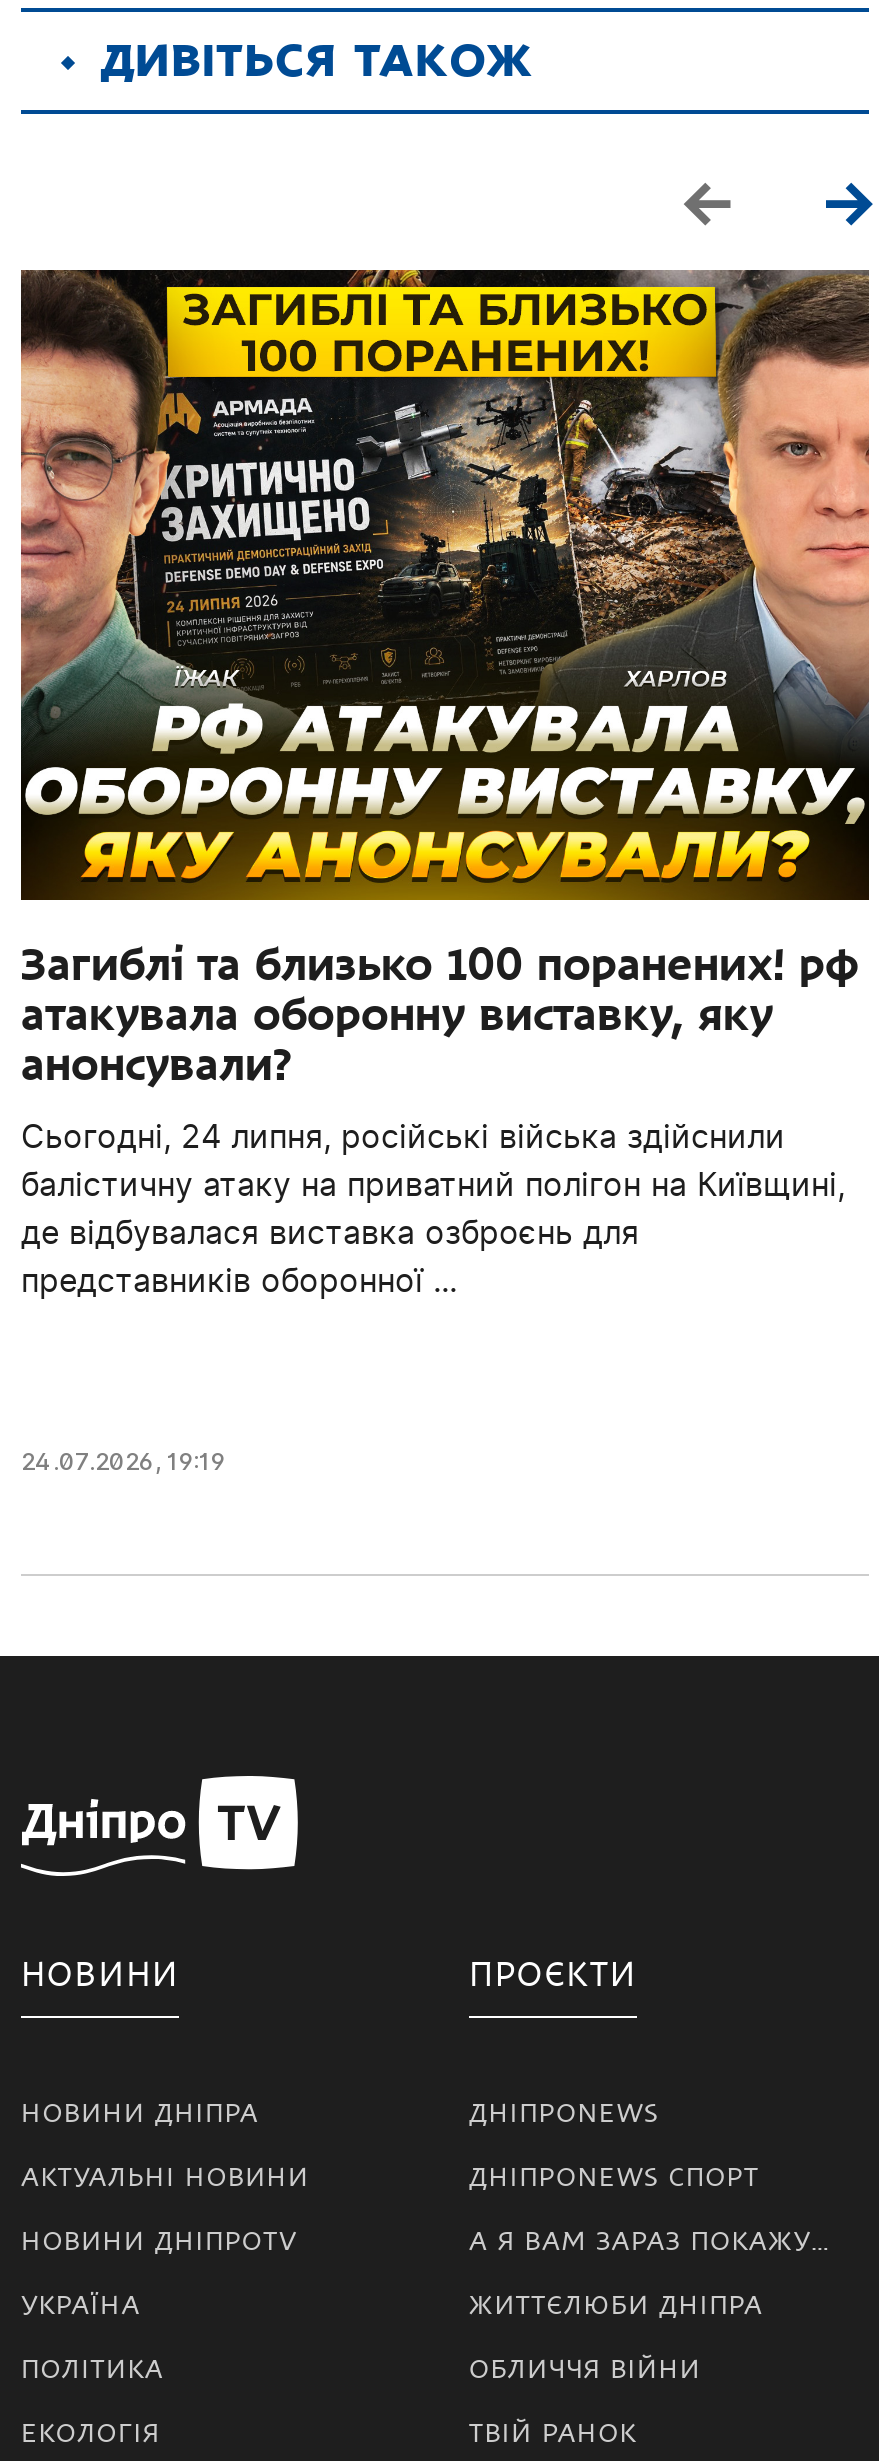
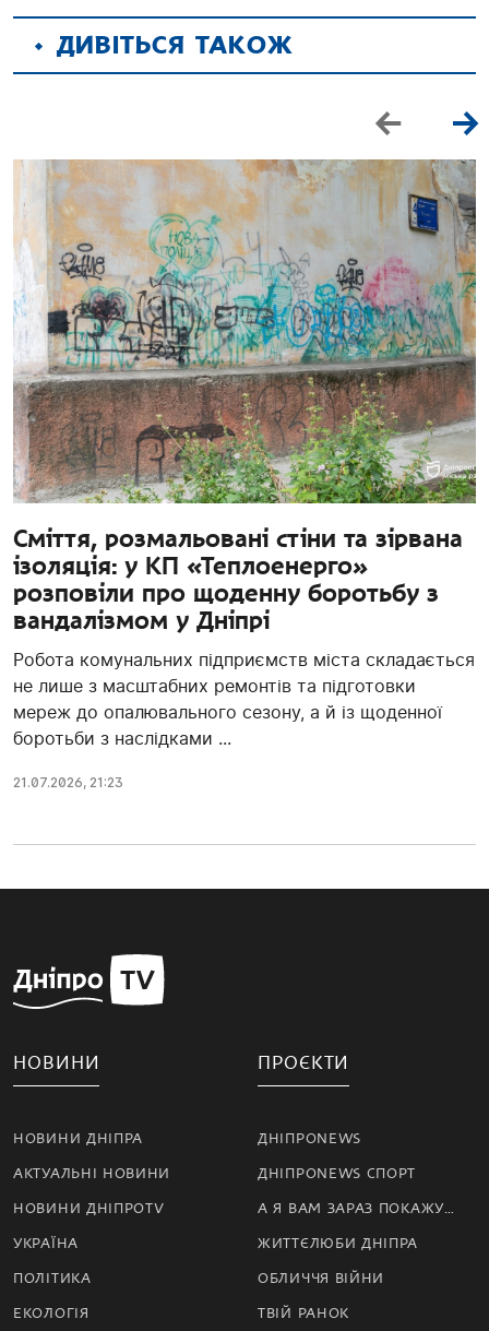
- [image]
- Загиблі та близько 100 поранених! рф
- атакувала оборонну виставку, яку
- анонсували?
+ [image]
+ Сміття, розмальовані стіни та зірвана
+ ізоляція: у КП «Теплоенерго»
+ розповіли про щоденну боротьбу з
+ вандалізмом у Дніпрі

- Сьогодні, 24 липня, російські війська здійснили
- балістичну атаку на приватний полігон на Київщині,
- де відбувалася виставка озброєнь для
- представників оборонної ...
+ Робота комунальних підприємств міста складається
+ не лише з масштабних ремонтів та підготовки
+ мереж до опалювального сезону, а й із щоденної
+ боротьби з наслідками ...

- 24.07.2026, 19:19
+ 21.07.2026, 21:23
